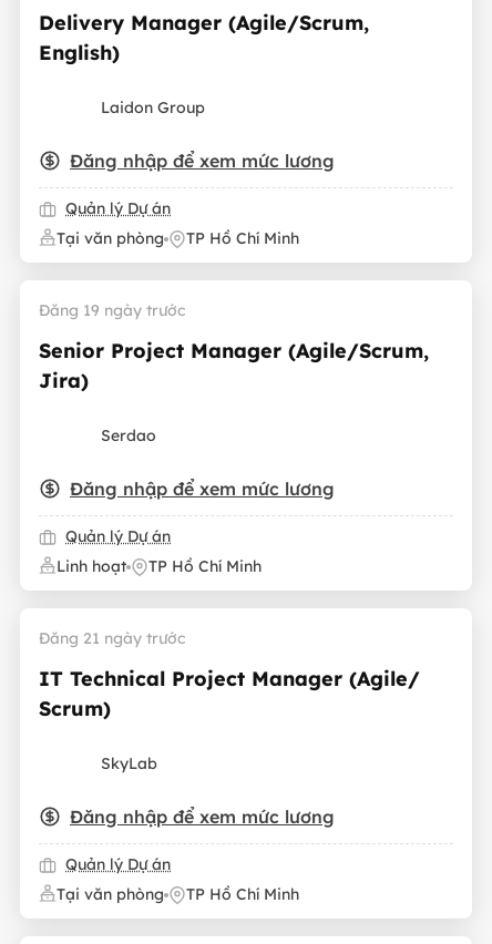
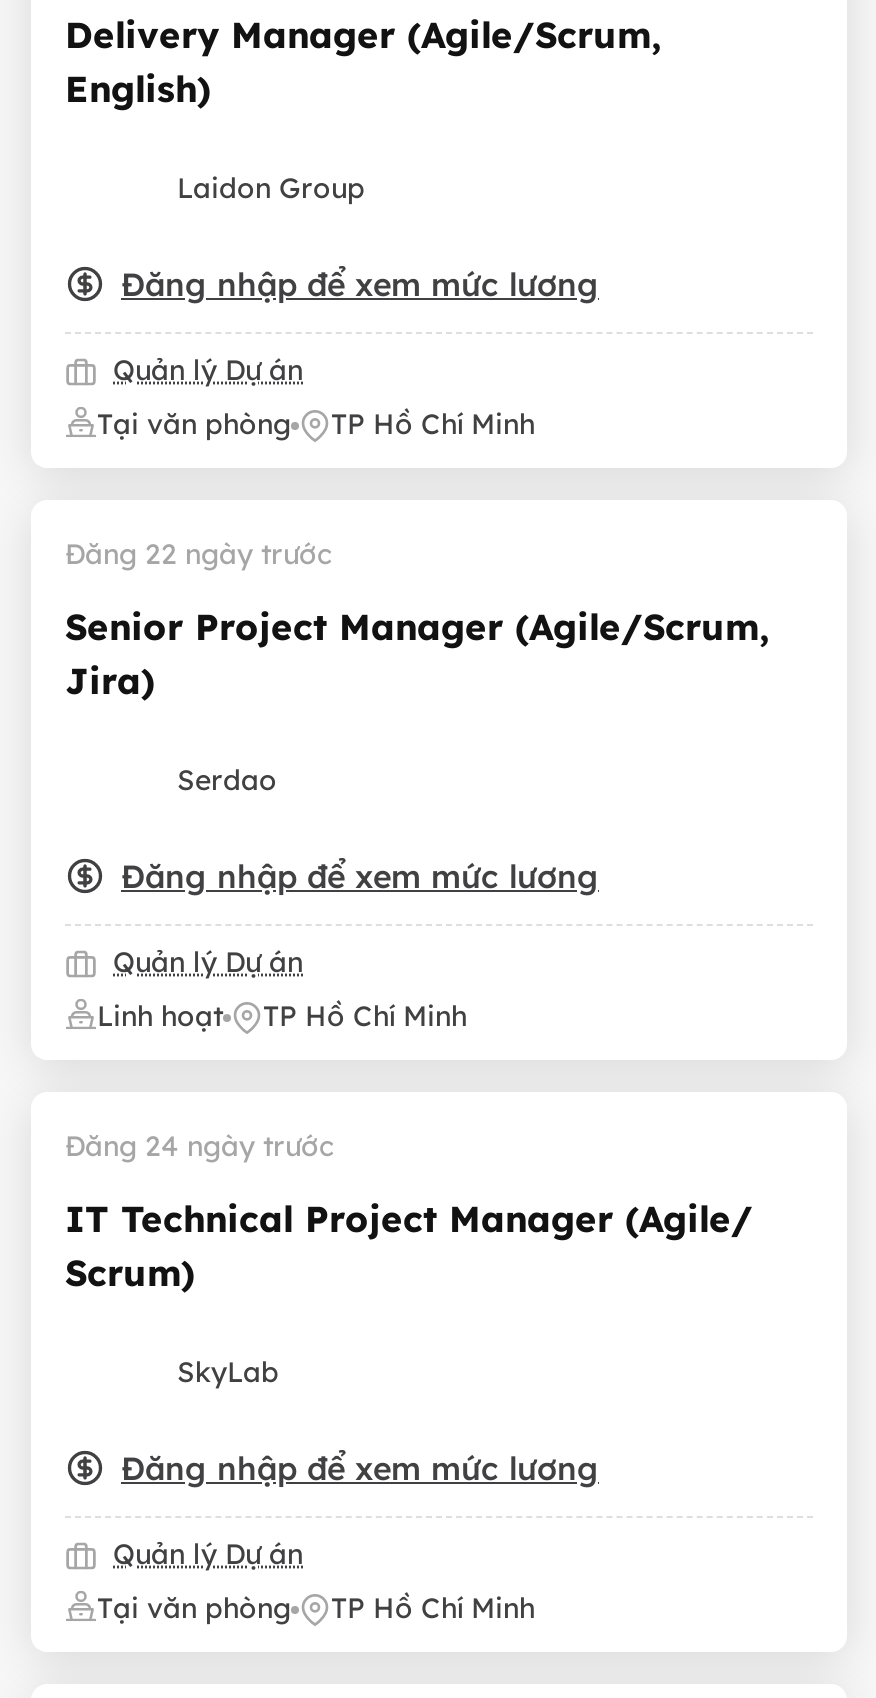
- Đăng 19 ngày trước
+ Đăng 22 ngày trước

- Đăng 21 ngày trước
+ Đăng 24 ngày trước
